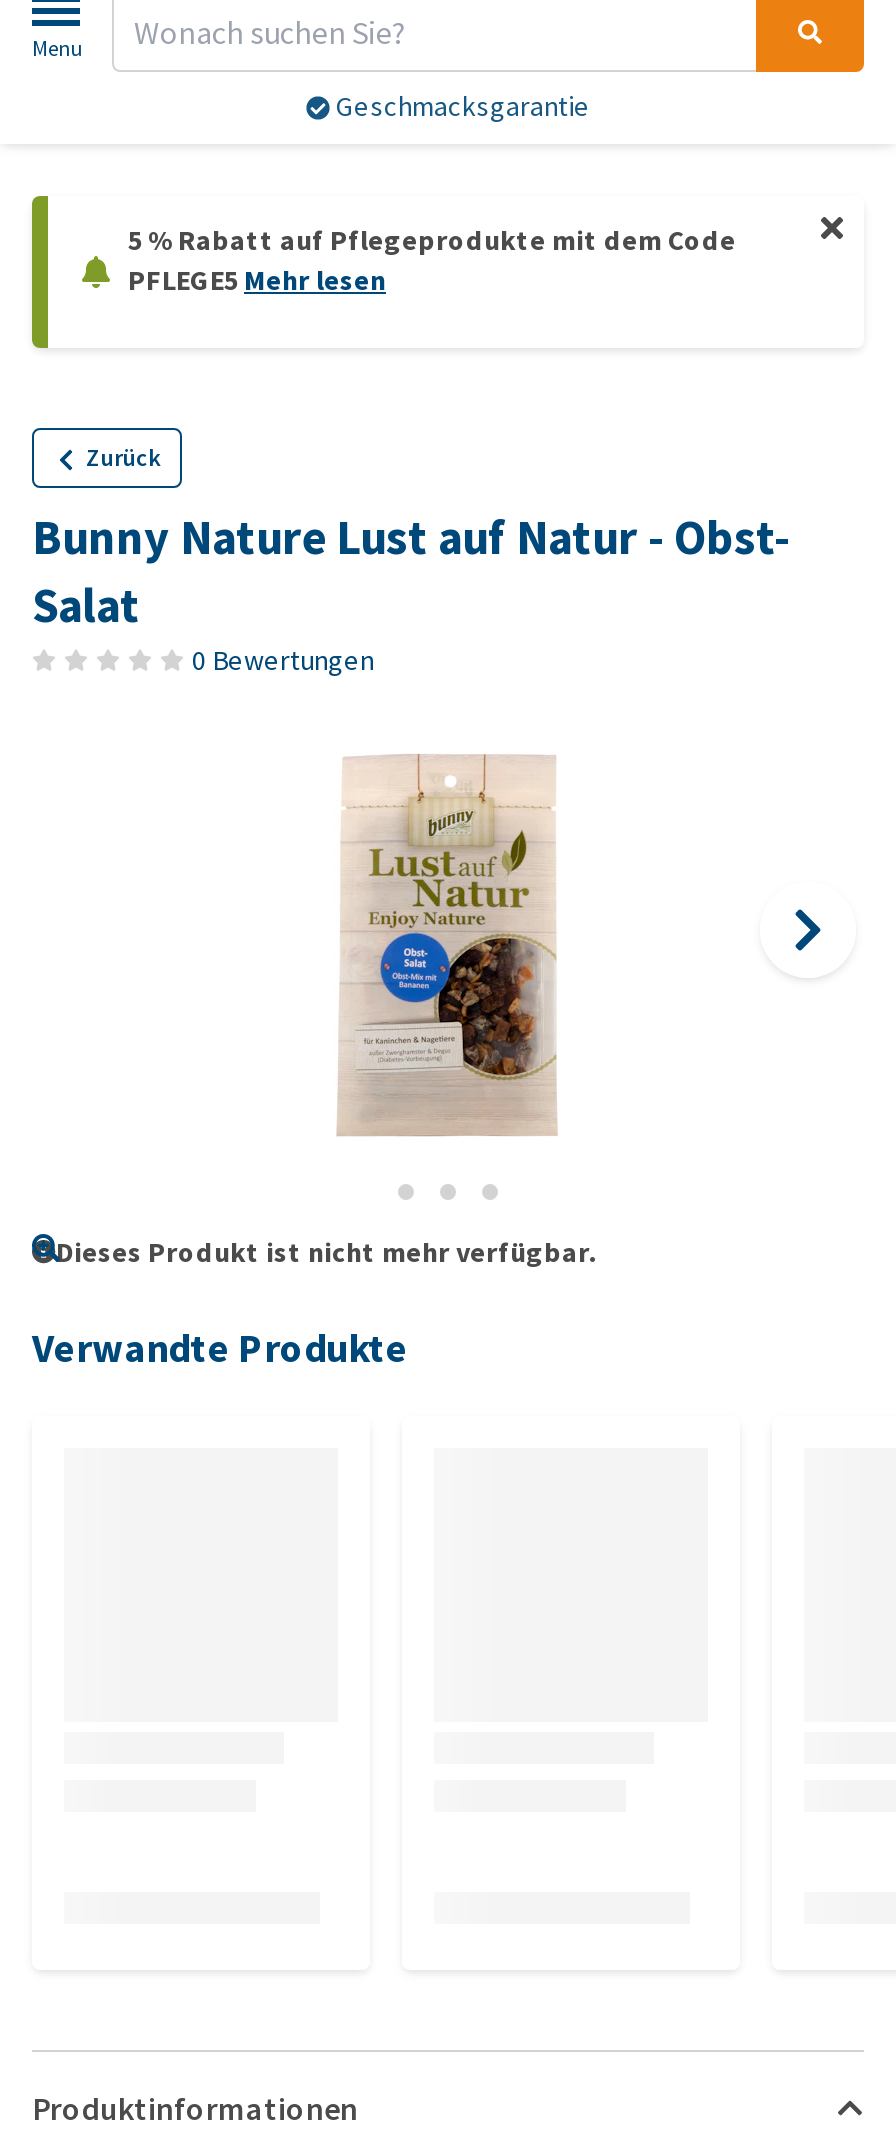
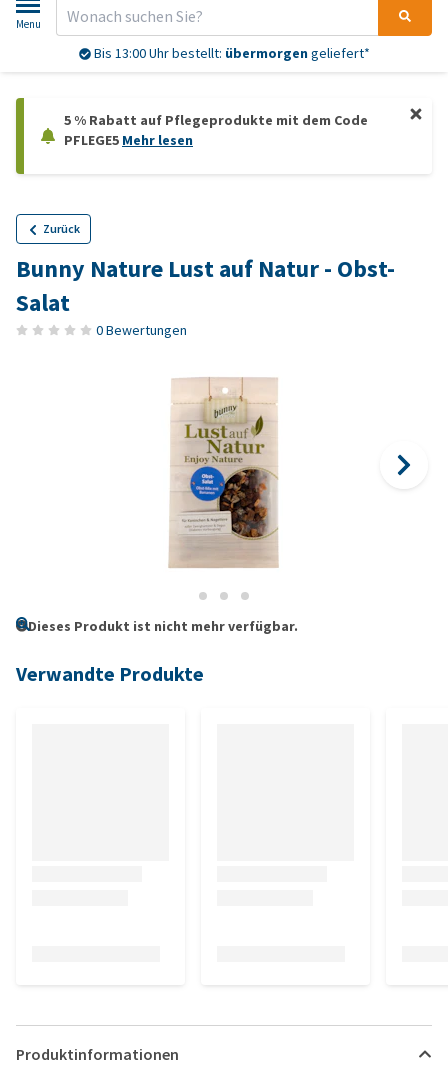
- Geschmacksgarantie
+ Bis 13:00 Uhr bestellt: übermorgen geliefert*
